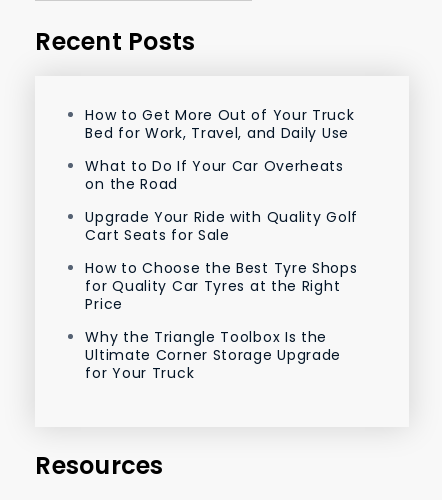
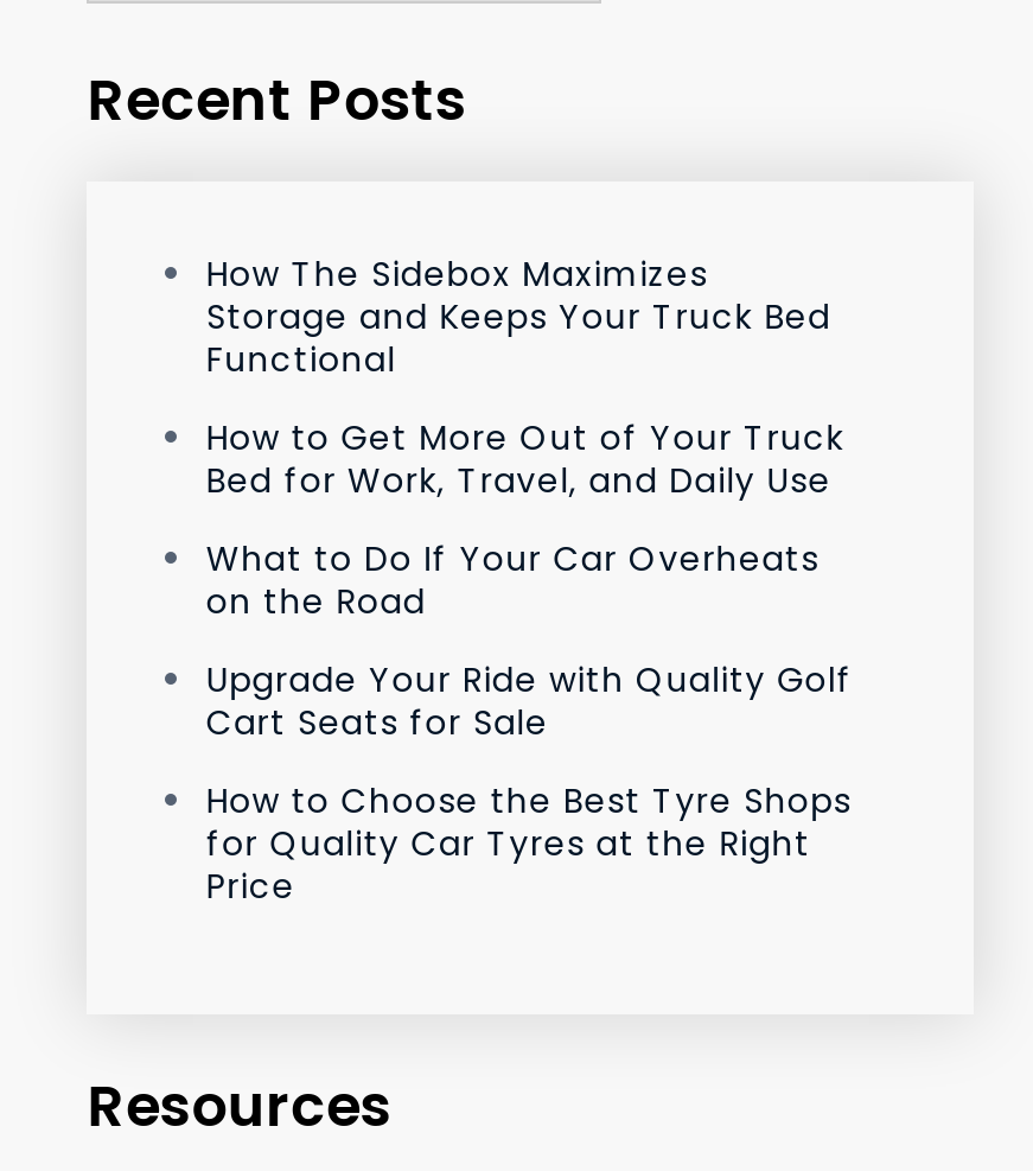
+ How The Sidebox Maximizes
+ Storage and Keeps Your Truck Bed
+ Functional

moved down: How to Get More Out of Your Truck | Bed for Work, Travel, and Daily Use | What to Do If Your Car Overheats | ... | for Quality Car Tyres at the Right | Price

- Why the Triangle Toolbox Is the
- Ultimate Corner Storage Upgrade
- for Your Truck
